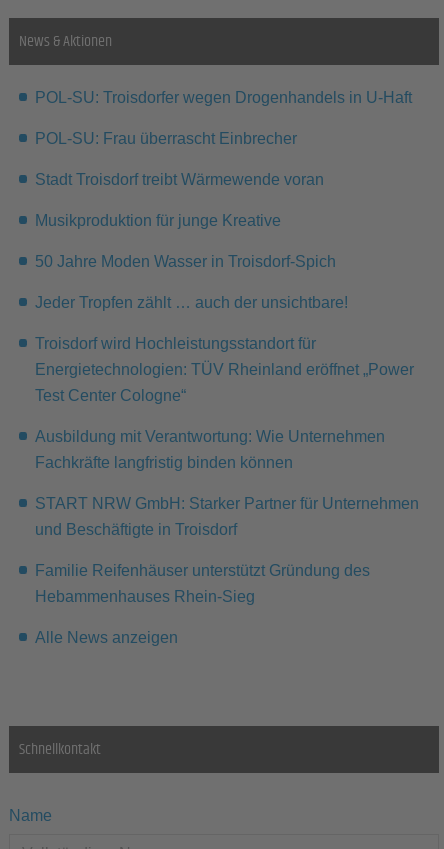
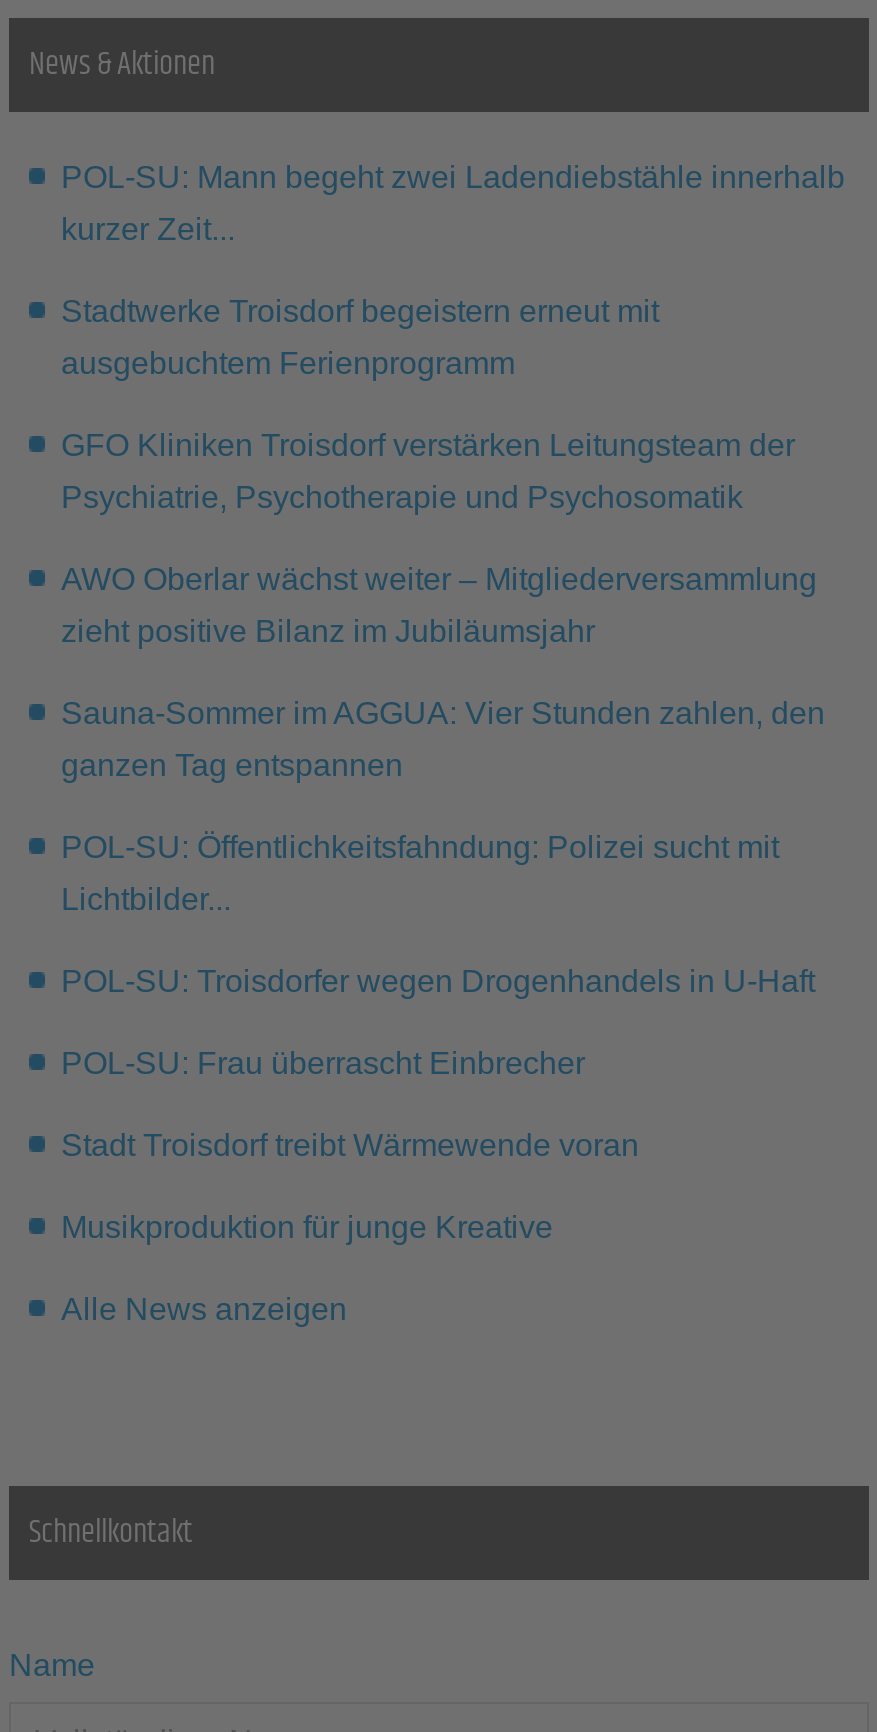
+ POL-SU: Mann begeht zwei Ladendiebstähle innerhalb
+ kurzer Zeit...
+ Stadtwerke Troisdorf begeistern erneut mit
+ ausgebuchtem Ferienprogramm
+ GFO Kliniken Troisdorf verstärken Leitungsteam der
+ Psychiatrie, Psychotherapie und Psychosomatik
+ AWO Oberlar wächst weiter – Mitgliederversammlung
+ zieht positive Bilanz im Jubiläumsjahr
+ Sauna-Sommer im AGGUA: Vier Stunden zahlen, den
+ ganzen Tag entspannen
+ POL-SU: Öffentlichkeitsfahndung: Polizei sucht mit
+ Lichtbilder...

moved down: POL-SU: Troisdorfer wegen Drogenhandels in U-Haft | POL-SU: Frau überrascht Einbrecher | Stadt Troisdorf treibt Wärmewende voran | Musikproduktion für junge Kreative

- 50 Jahre Moden Wasser in Troisdorf-Spich
- Jeder Tropfen zählt … auch der unsichtbare!
- Troisdorf wird Hochleistungsstandort für
- Energietechnologien: TÜV Rheinland eröffnet „Power
- Test Center Cologne“
- Ausbildung mit Verantwortung: Wie Unternehmen
- Fachkräfte langfristig binden können
- START NRW GmbH: Starker Partner für Unternehmen
- und Beschäftigte in Troisdorf
- Familie Reifenhäuser unterstützt Gründung des
- Hebammenhauses Rhein-Sieg
